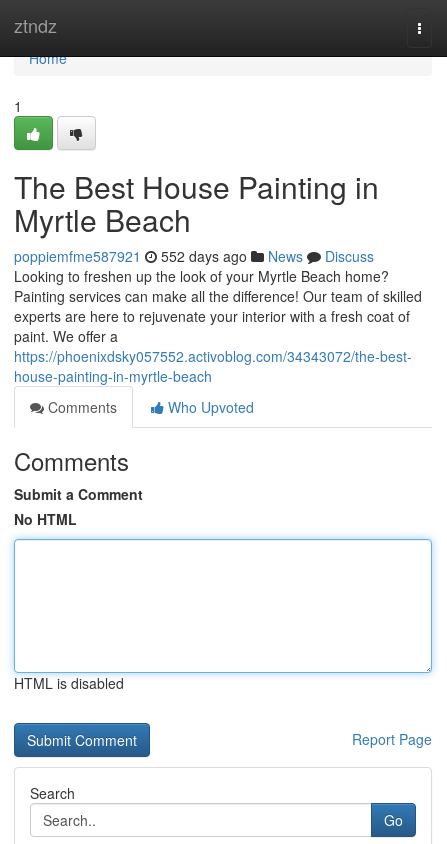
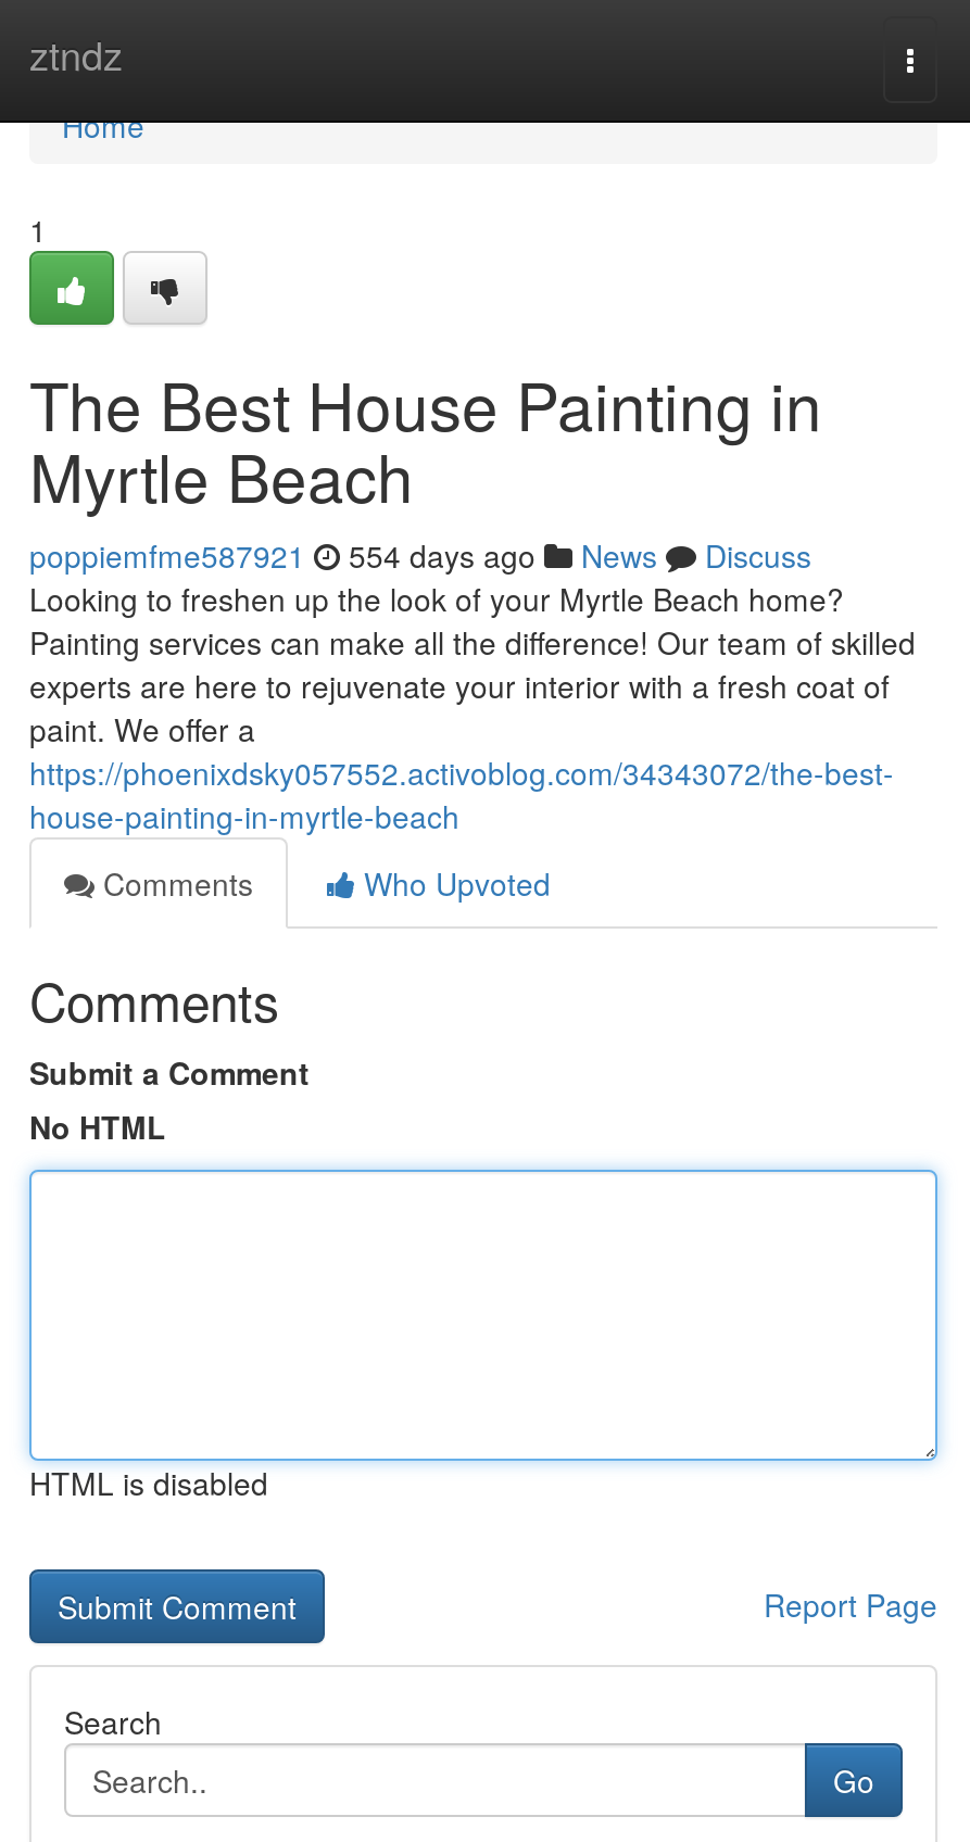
- poppiemfme587921 552 days ago News Discuss
+ poppiemfme587921 554 days ago News Discuss
